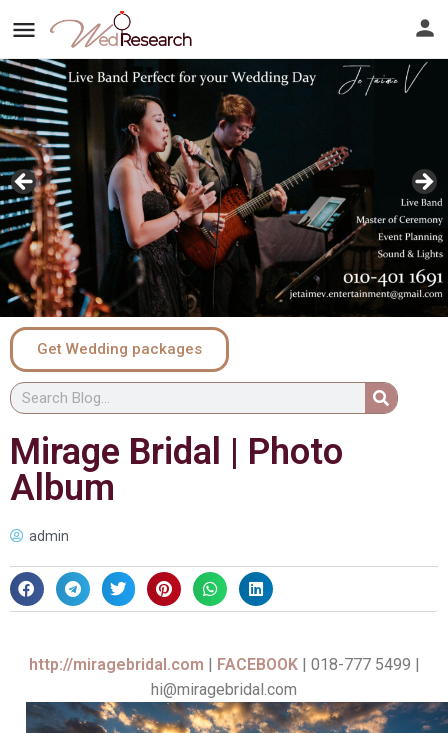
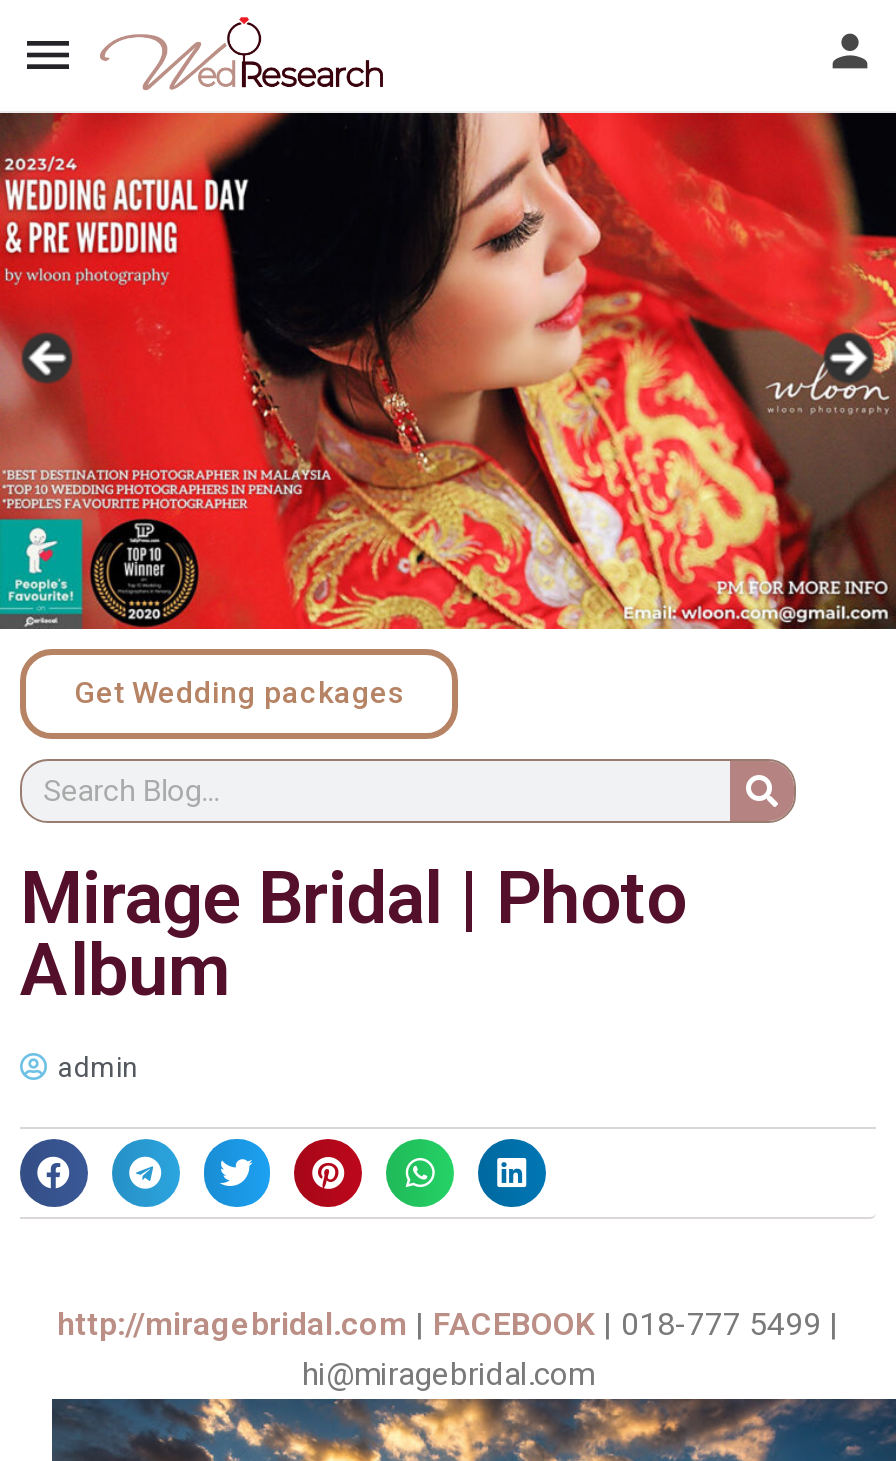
- [image]
+ [image]
